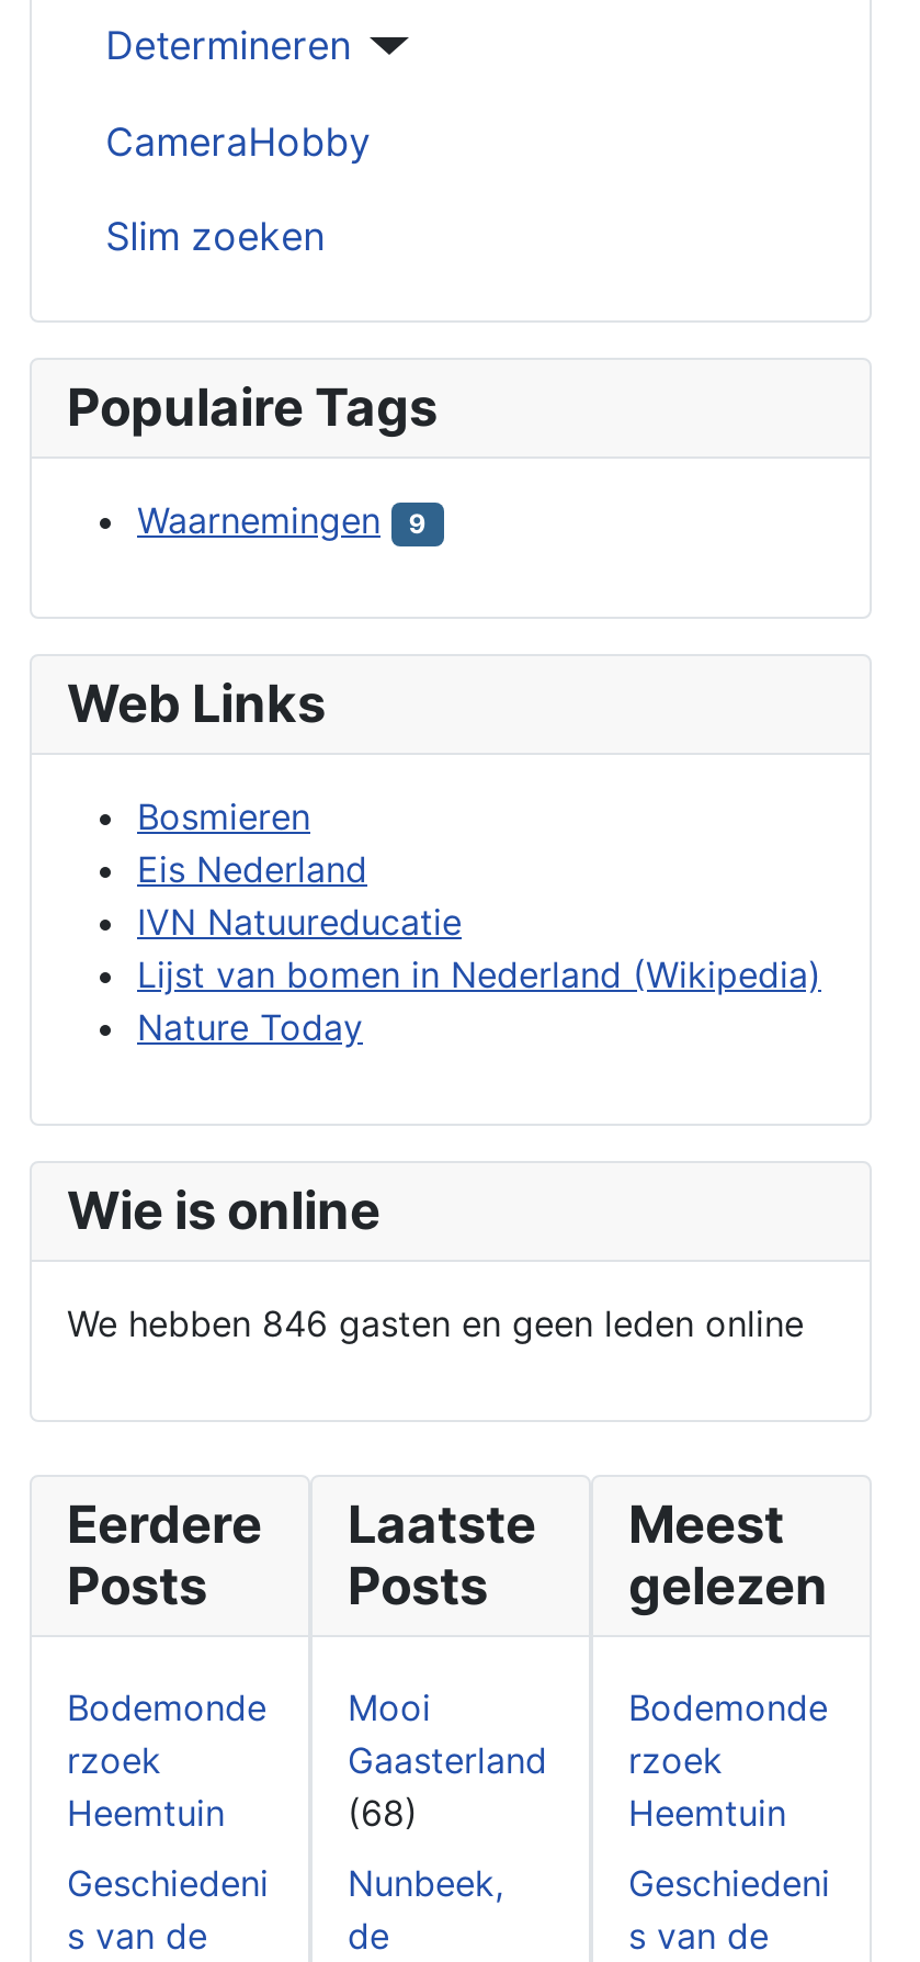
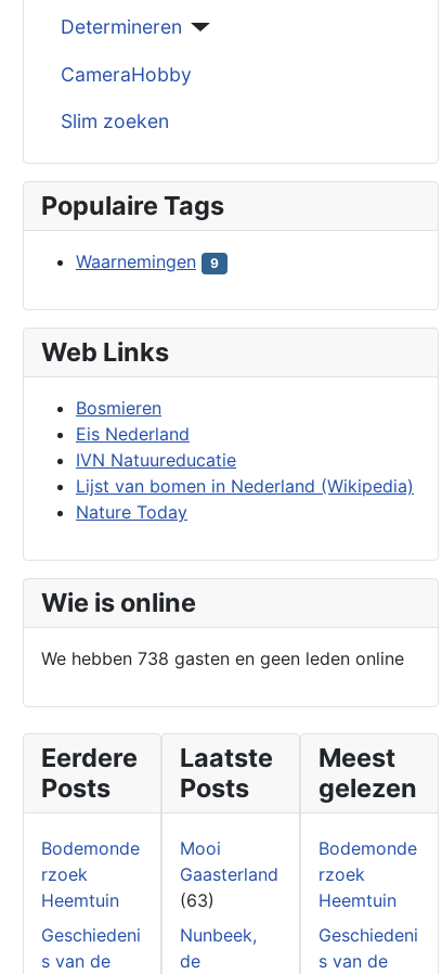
- We hebben 846 gasten en geen leden online
+ We hebben 738 gasten en geen leden online

- (68)
+ (63)
